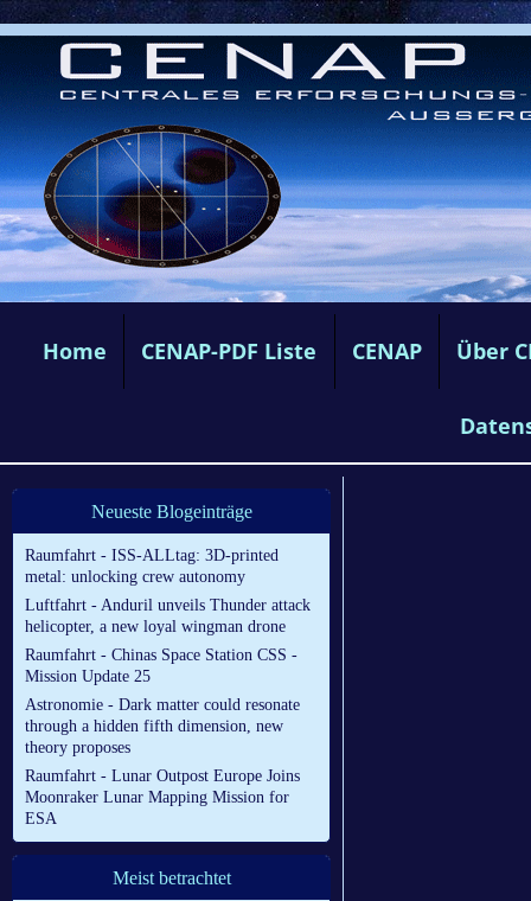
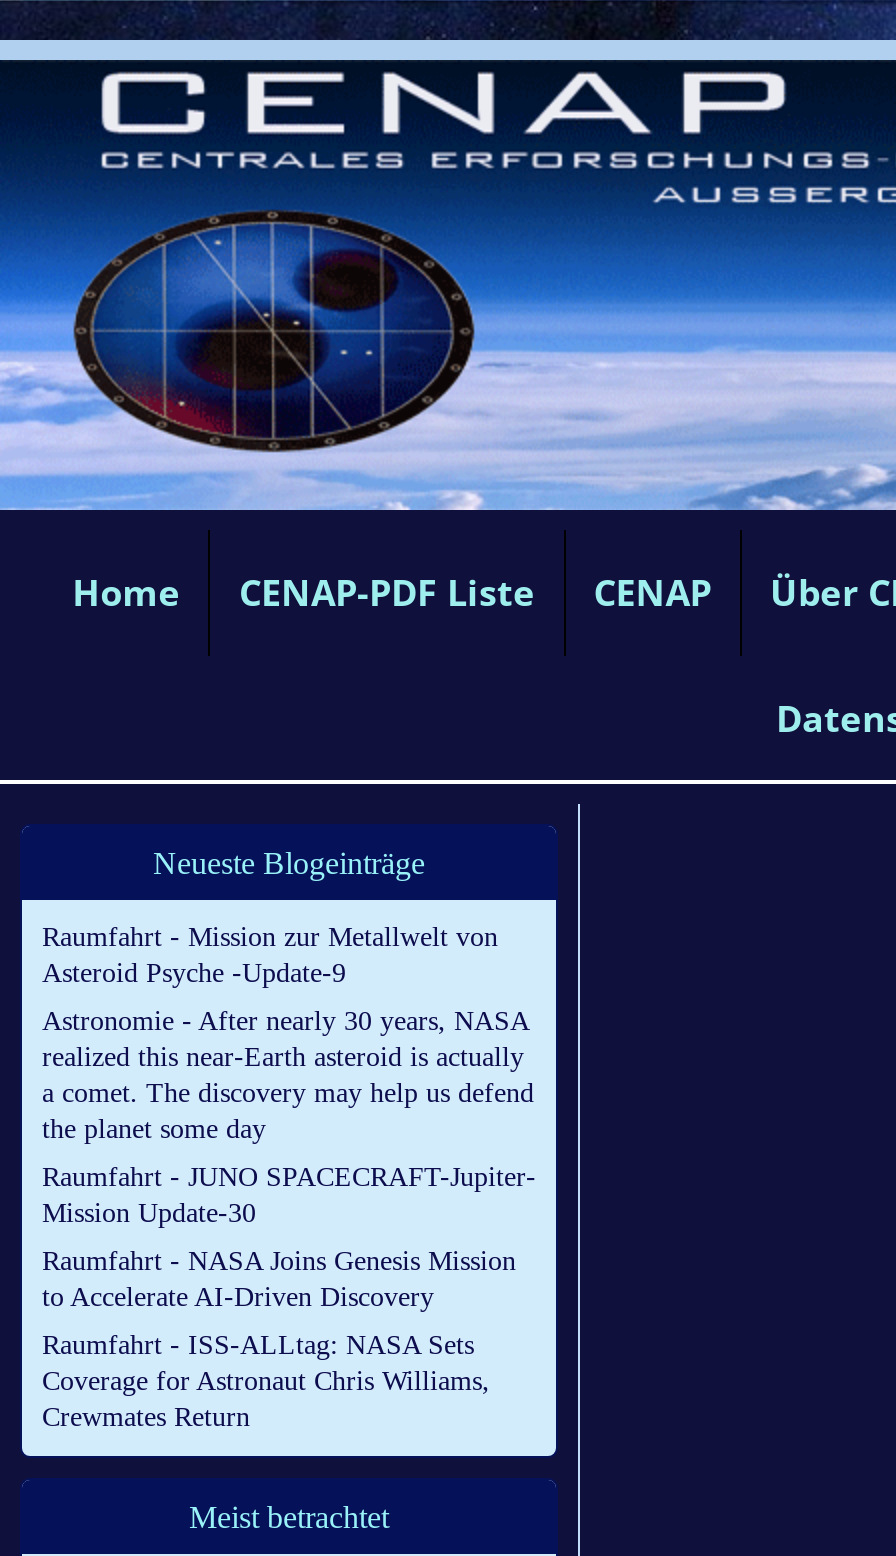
- Raumfahrt - ISS-ALLtag: 3D-printed
- metal: unlocking crew autonomy
+ Raumfahrt - Mission zur Metallwelt von
+ Asteroid Psyche -Update-9

- Luftfahrt - Anduril unveils Thunder attack
- helicopter, a new loyal wingman drone
+ Astronomie - After nearly 30 years, NASA
+ realized this near-Earth asteroid is actually
+ a comet. The discovery may help us defend
+ the planet some day

- Raumfahrt - Chinas Space Station CSS -
- Mission Update 25
+ Raumfahrt - JUNO SPACECRAFT-Jupiter-
+ Mission Update-30

- Astronomie - Dark matter could resonate
- through a hidden fifth dimension, new
- theory proposes
+ Raumfahrt - NASA Joins Genesis Mission
+ to Accelerate AI-Driven Discovery

- Raumfahrt - Lunar Outpost Europe Joins
- Moonraker Lunar Mapping Mission for
- ESA
+ Raumfahrt - ISS-ALLtag: NASA Sets
+ Coverage for Astronaut Chris Williams,
+ Crewmates Return
